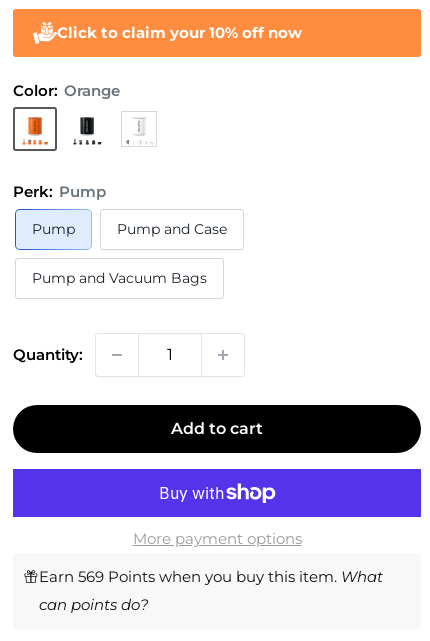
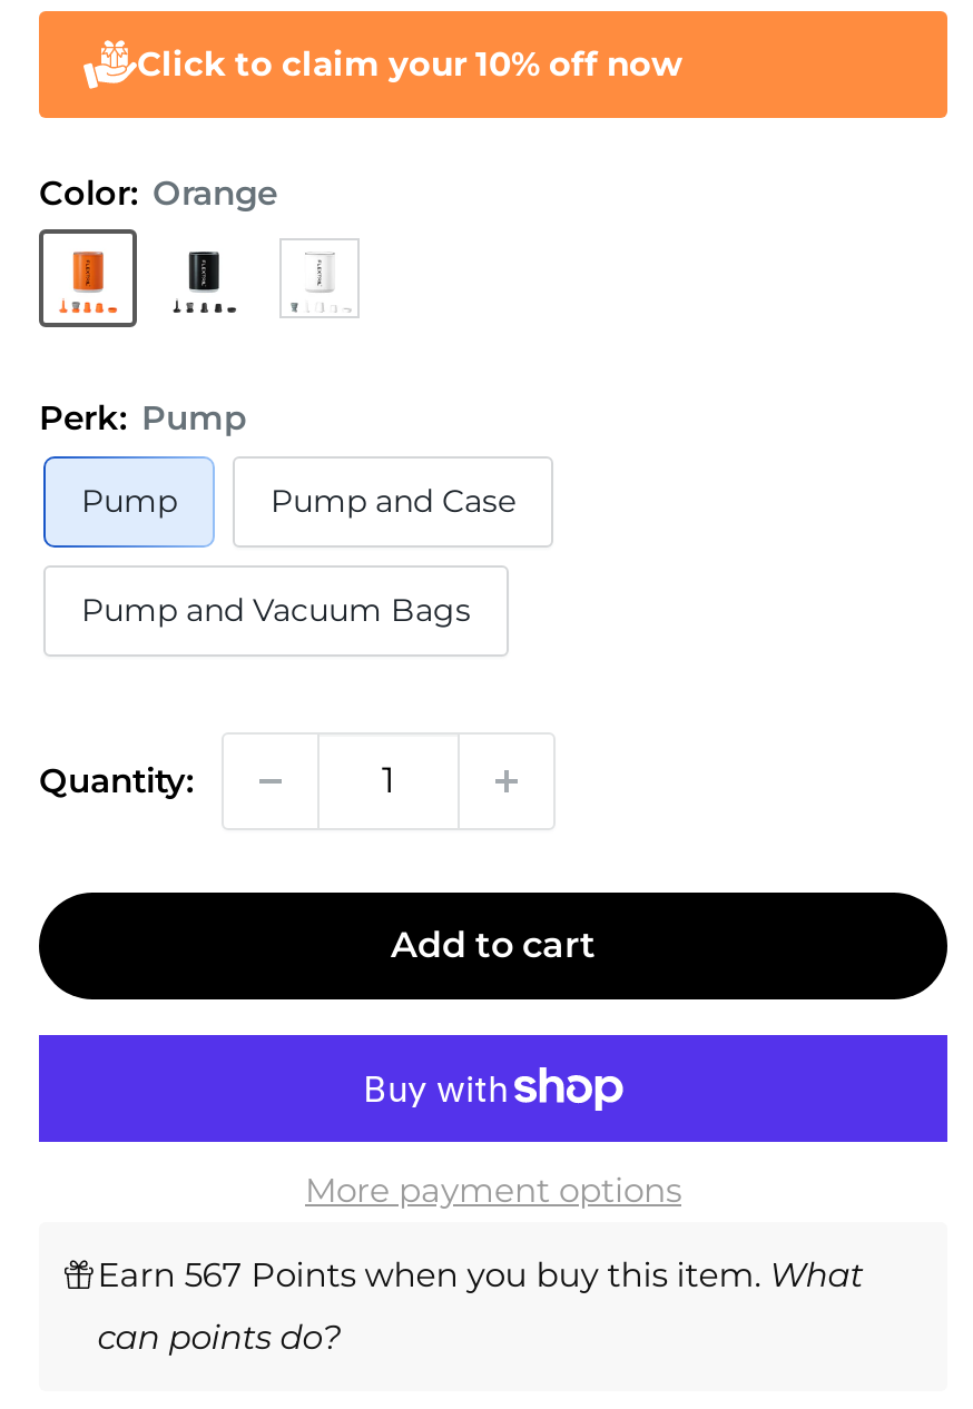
- Earn 569 Points when you buy this item. What
+ Earn 567 Points when you buy this item. What
